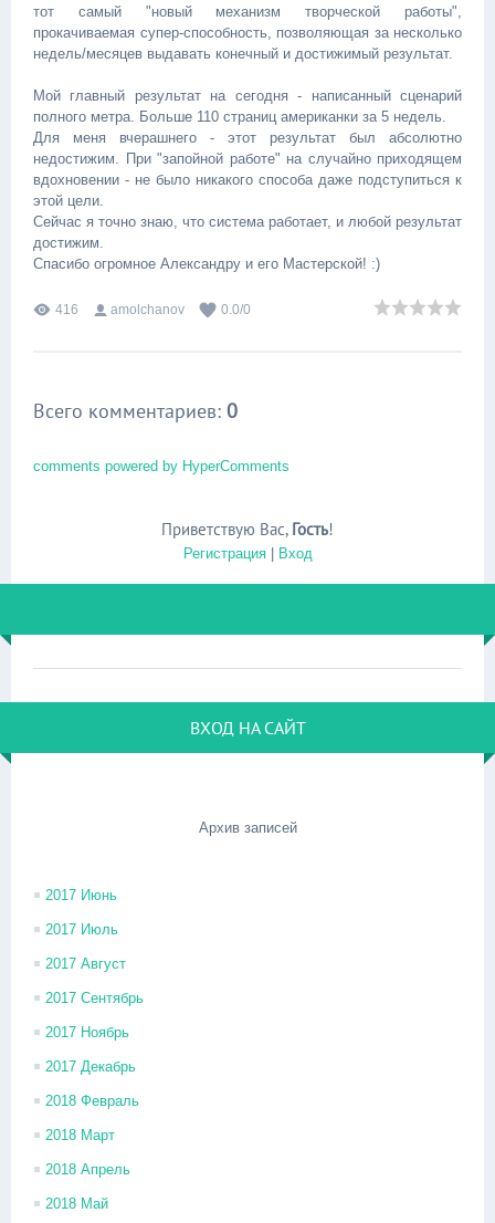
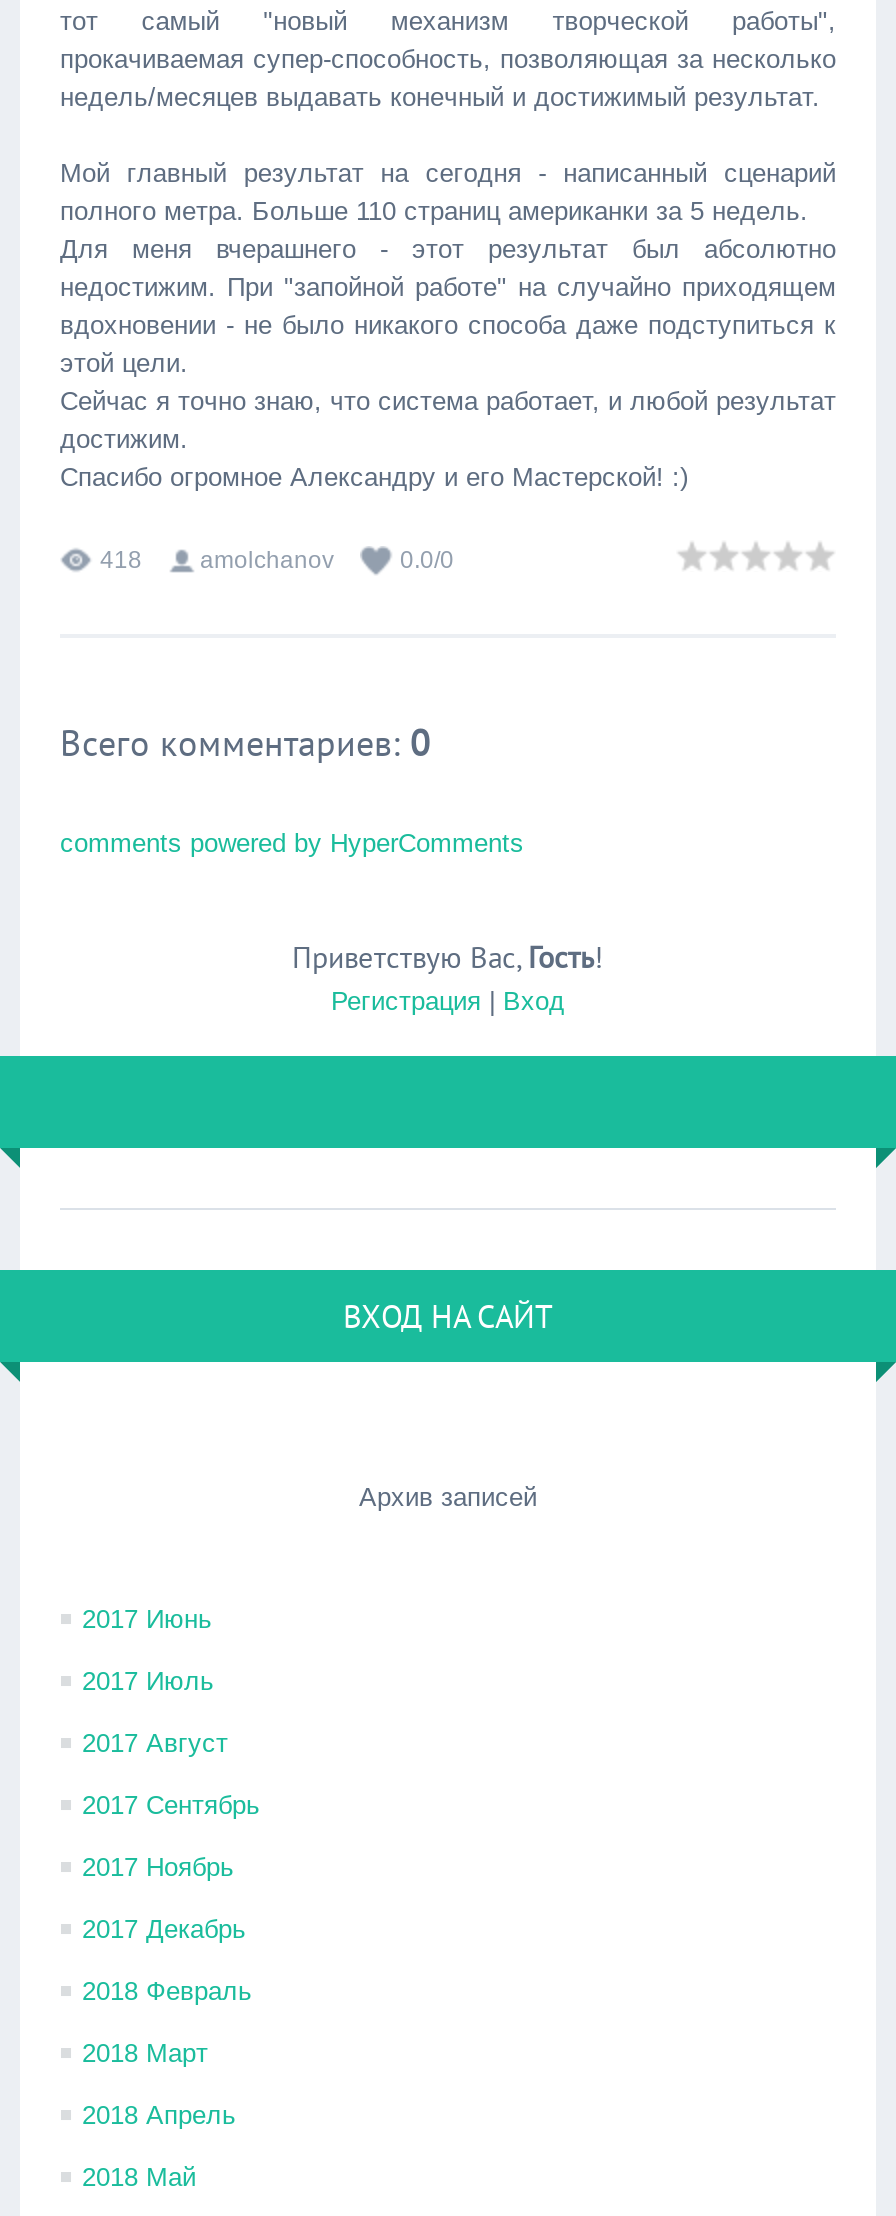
- 416
+ 418
